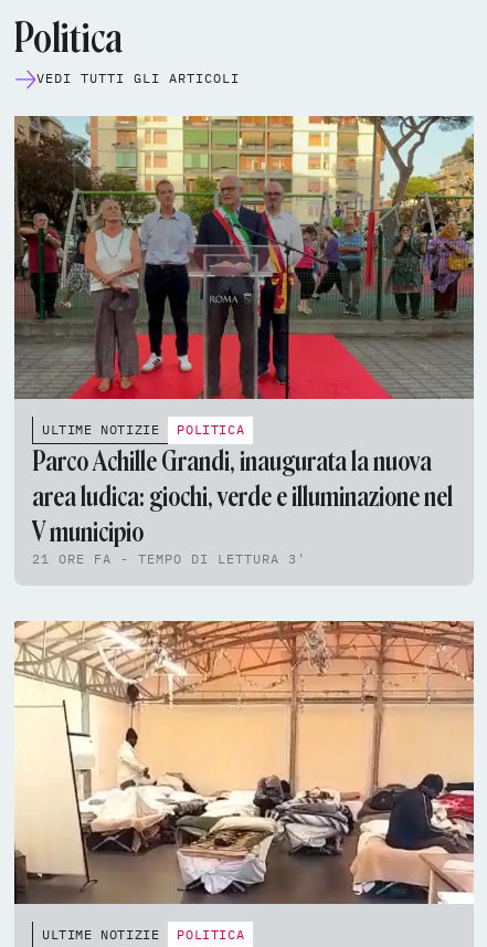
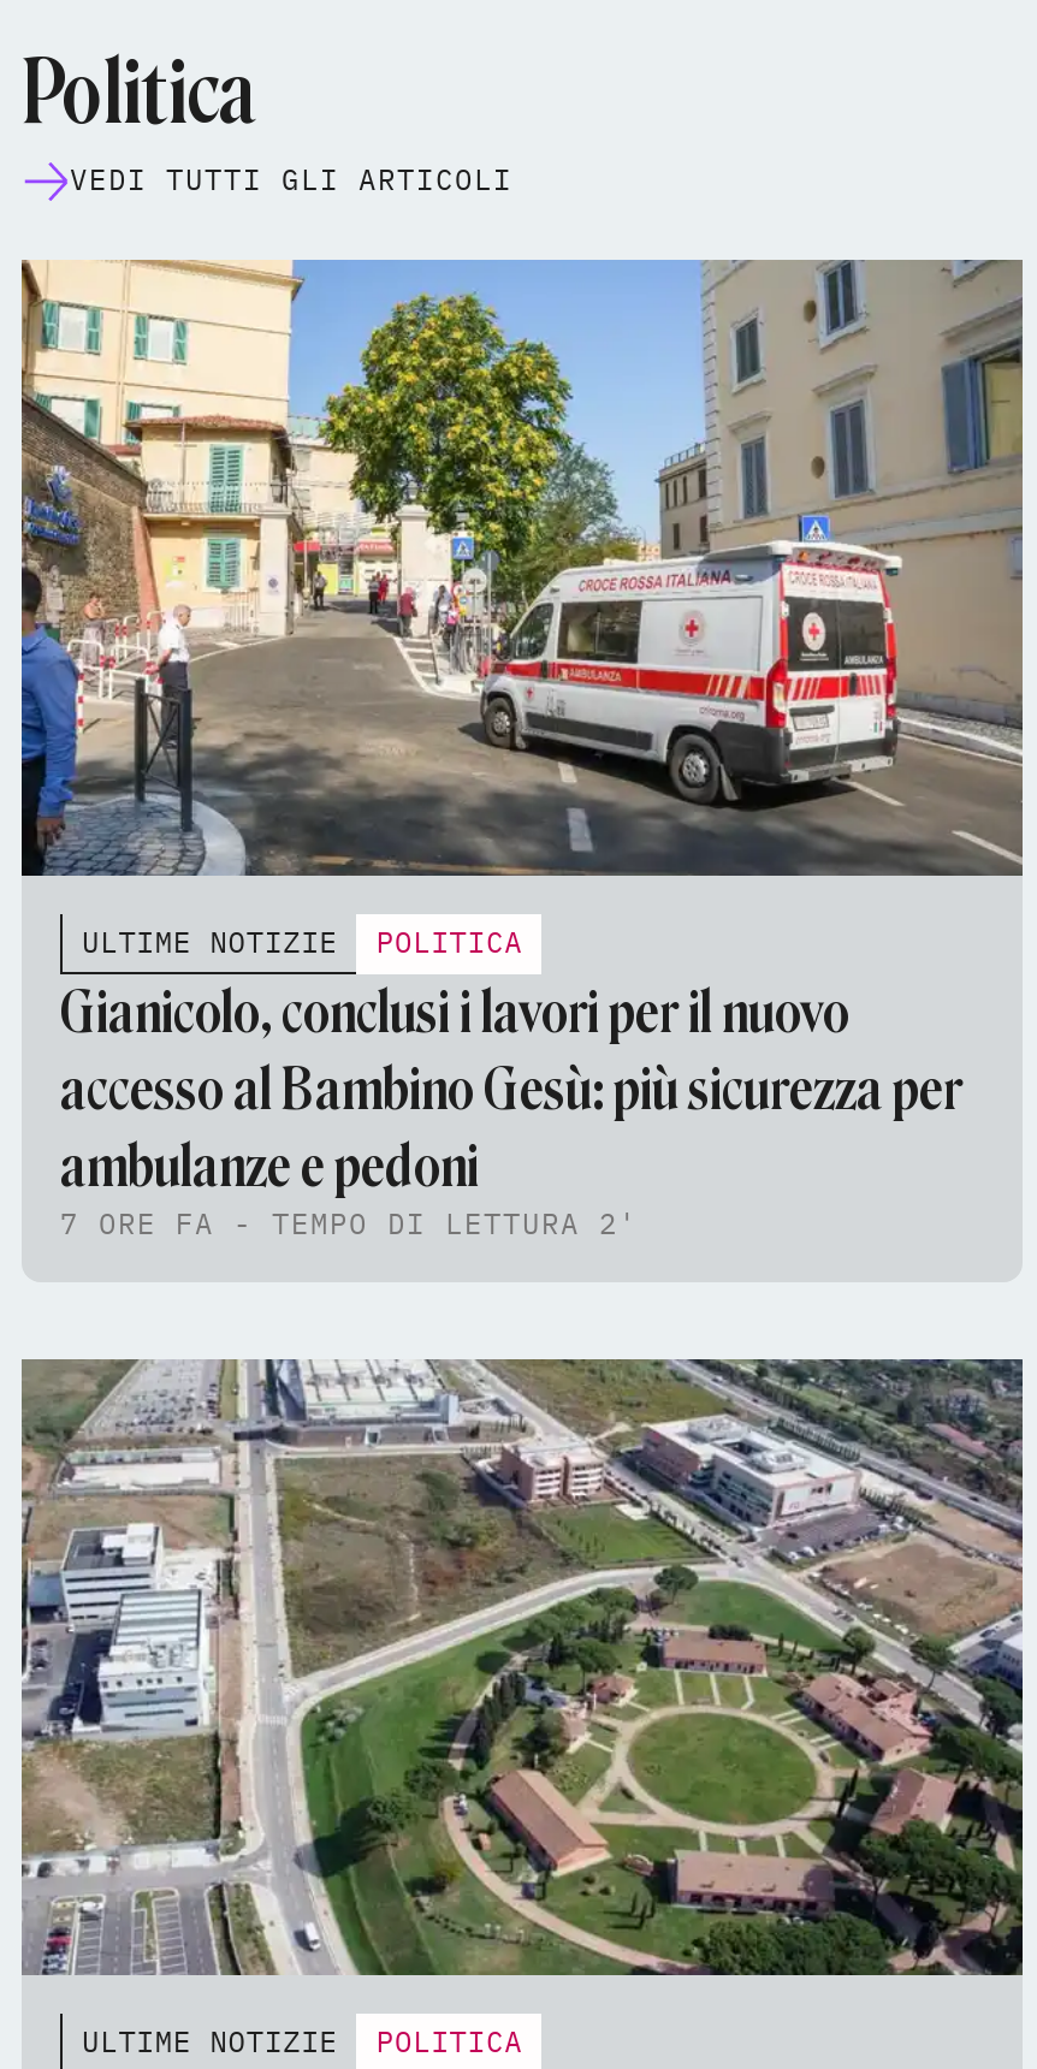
- [image]
+ [image]

- Parco Achille Grandi, inaugurata la nuova
- area ludica: giochi, verde e illuminazione nel
- V municipio
- 21 ORE FA - TEMPO DI LETTURA 3'
+ Gianicolo, conclusi i lavori per il nuovo
+ accesso al Bambino Gesù: più sicurezza per
+ ambulanze e pedoni
+ 7 ORE FA - TEMPO DI LETTURA 2'

- [image]
+ [image]
